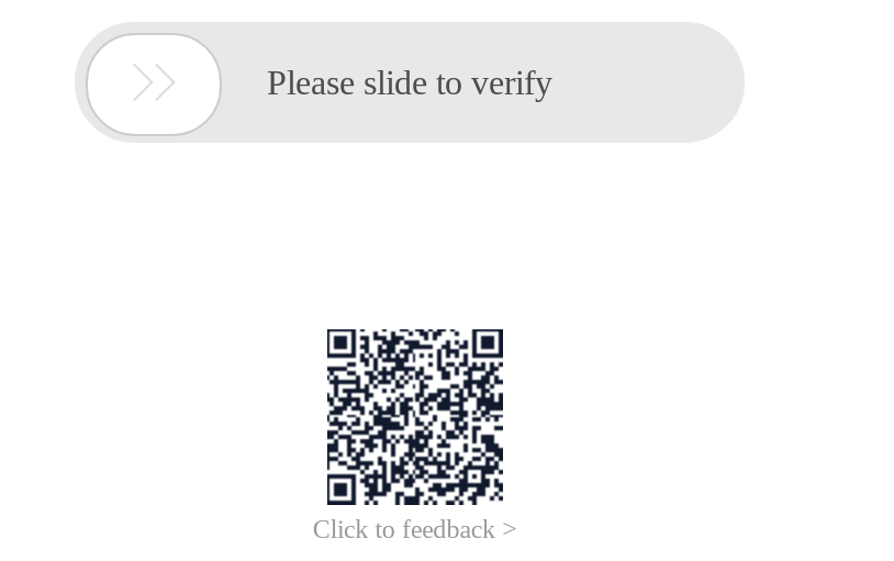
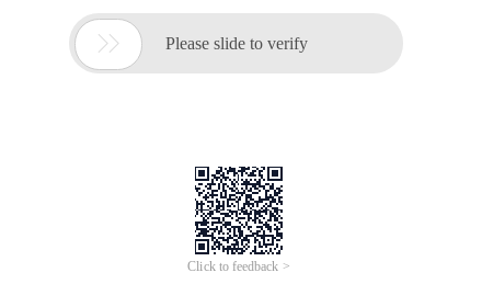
- [image]
+ [image]
